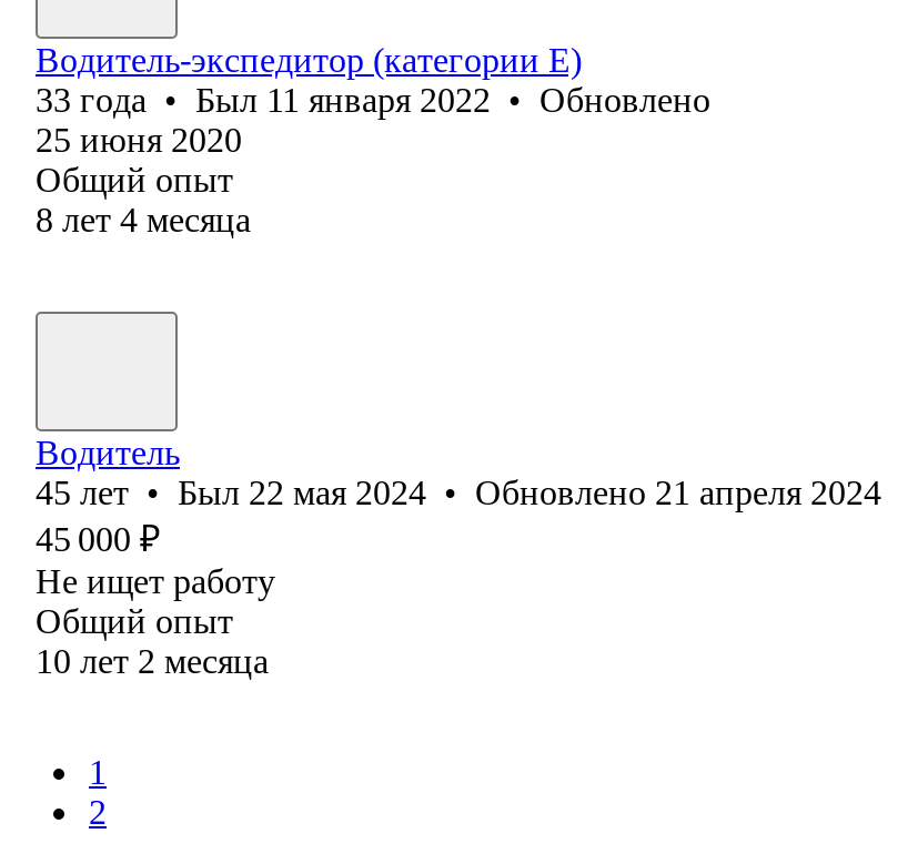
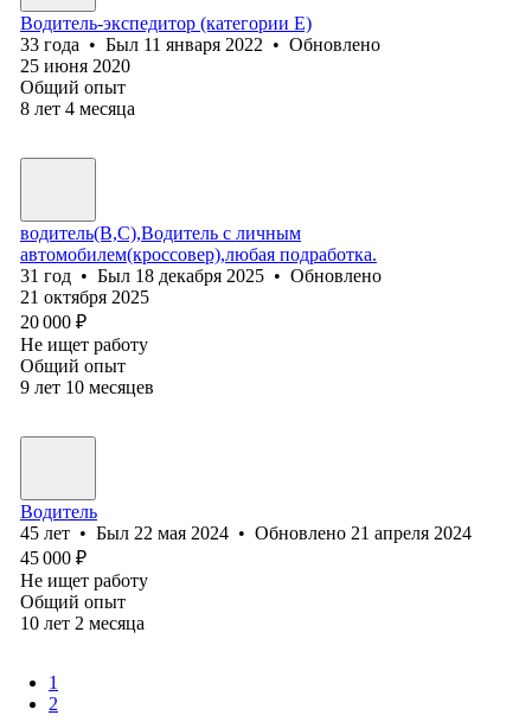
+ водитель(В,С),Водитель с личным
+ автомобилем(кроссовер),любая подработка.
+ 31 год • Был 18 декабря 2025 • Обновлено
+ 21 октября 2025
+ 20 000 ₽
+ Не ищет работу
+ Общий опыт
+ 9 лет 10 месяцев
